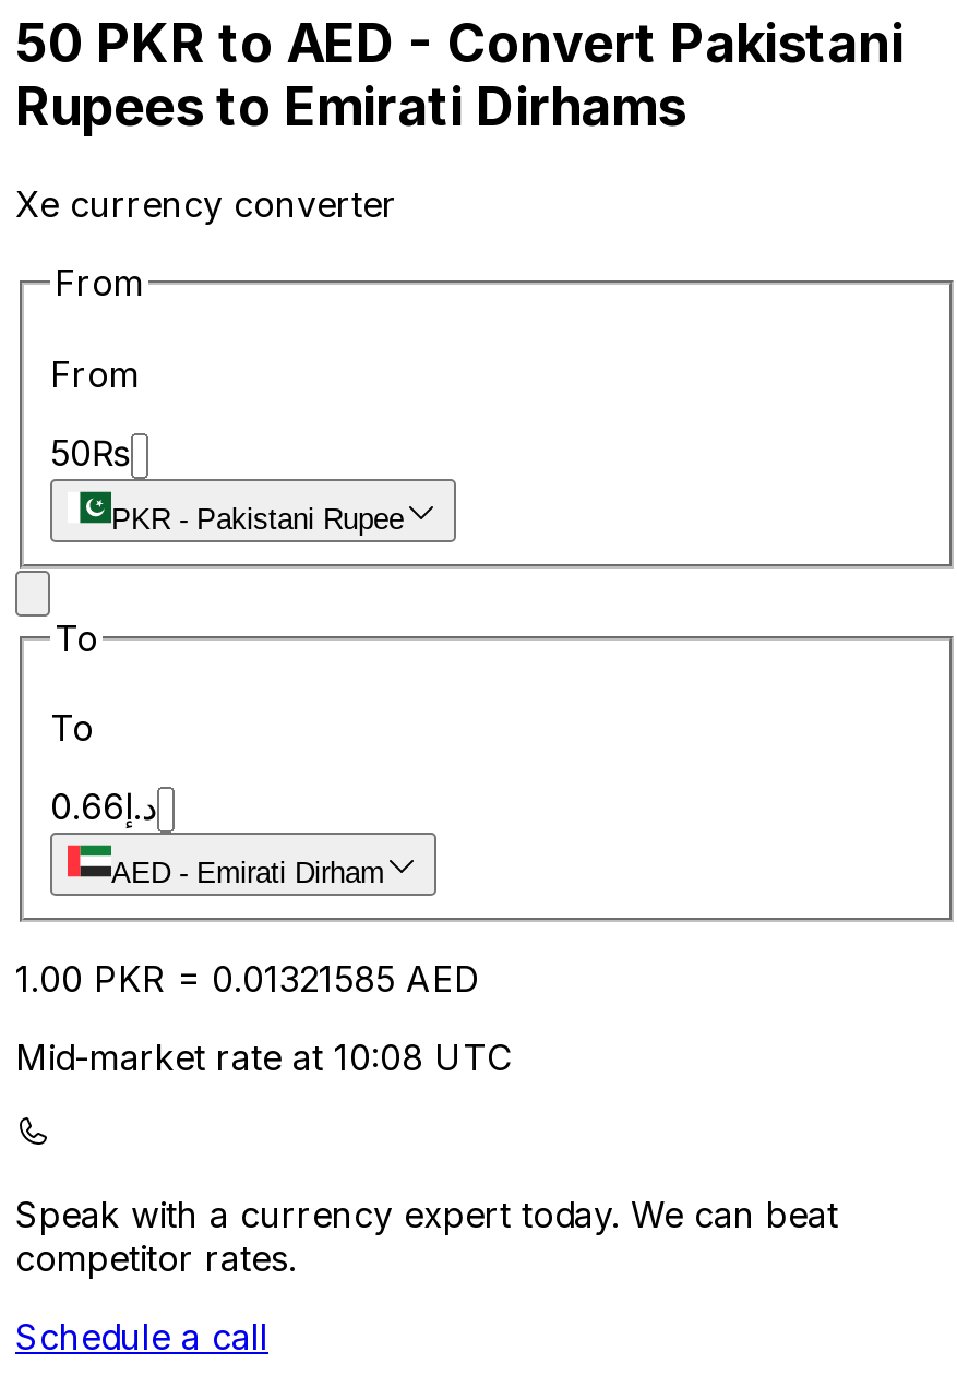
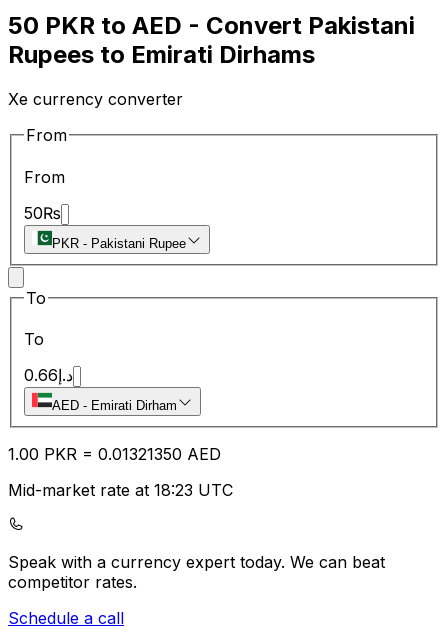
- 1.00 PKR = 0.01321585 AED
+ 1.00 PKR = 0.01321350 AED

- Mid-market rate at 10:08 UTC
+ Mid-market rate at 18:23 UTC
